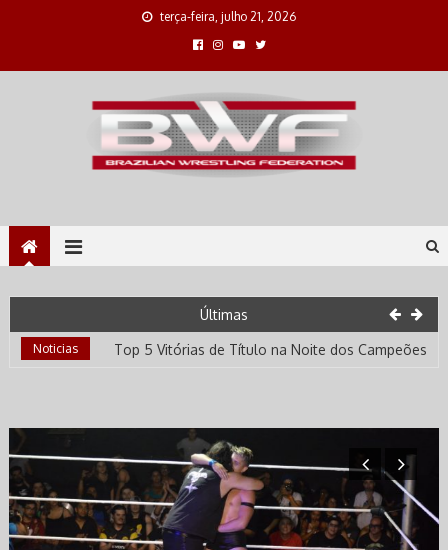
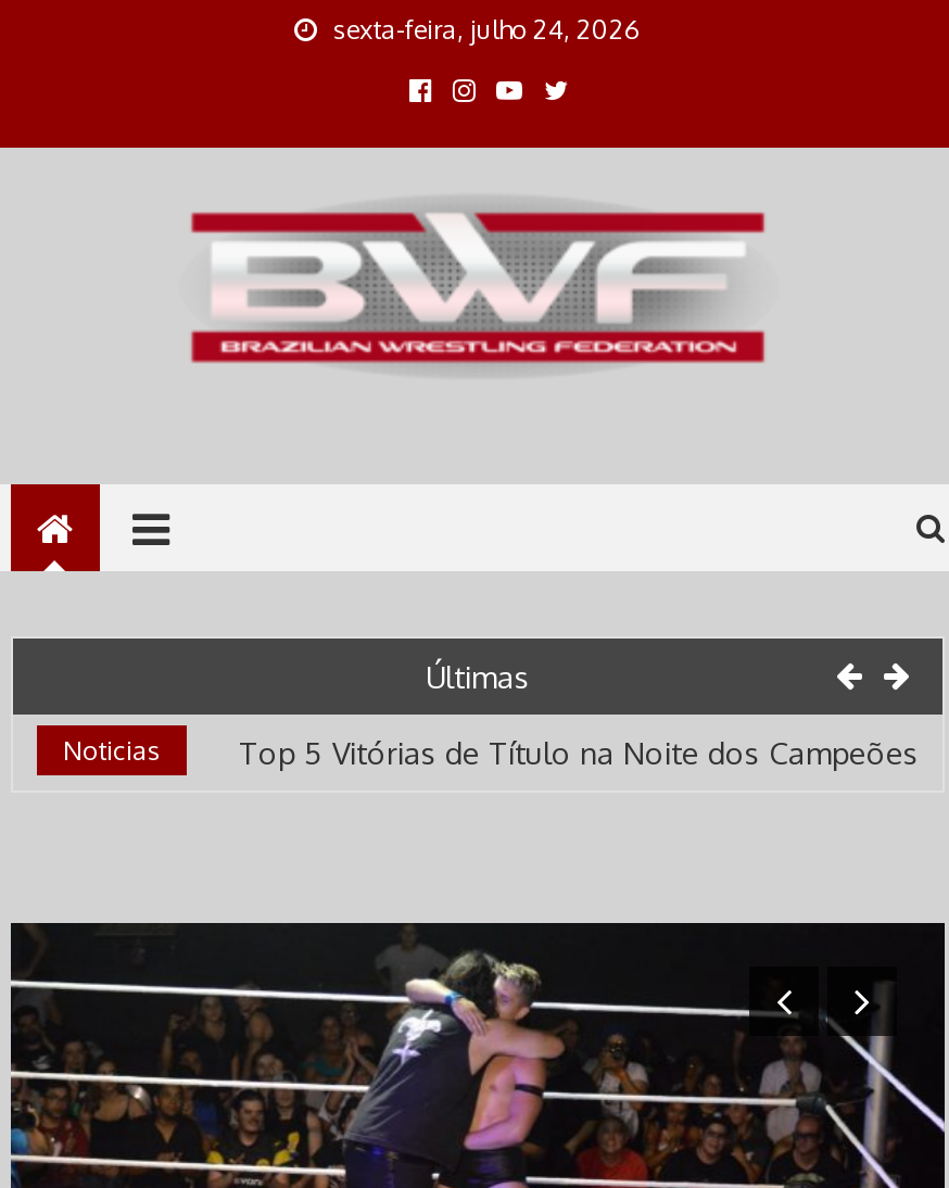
- terça-feira, julho 21, 2026
+ sexta-feira, julho 24, 2026
